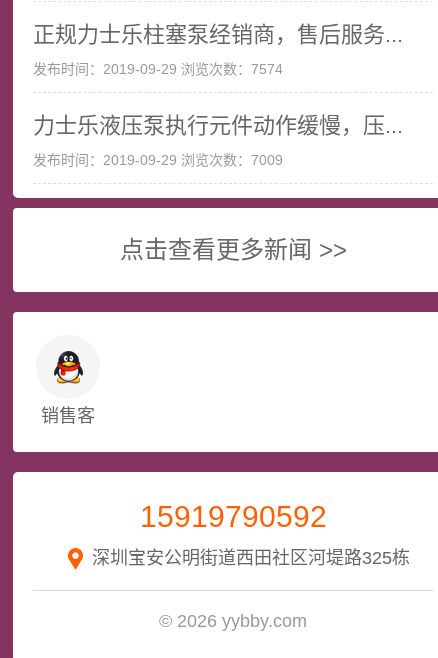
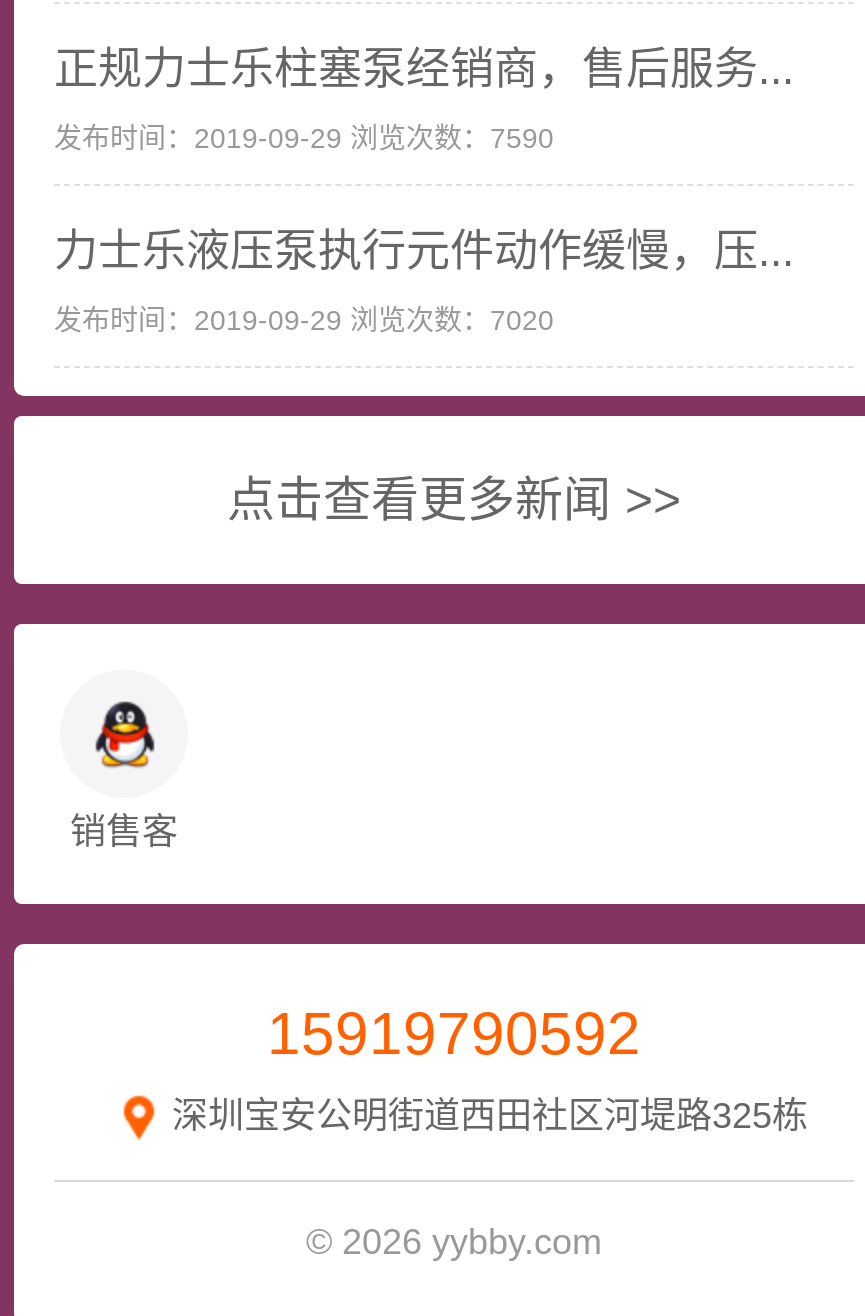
- 发布时间：2019-09-29 浏览次数：7574
+ 发布时间：2019-09-29 浏览次数：7590

- 发布时间：2019-09-29 浏览次数：7009
+ 发布时间：2019-09-29 浏览次数：7020
